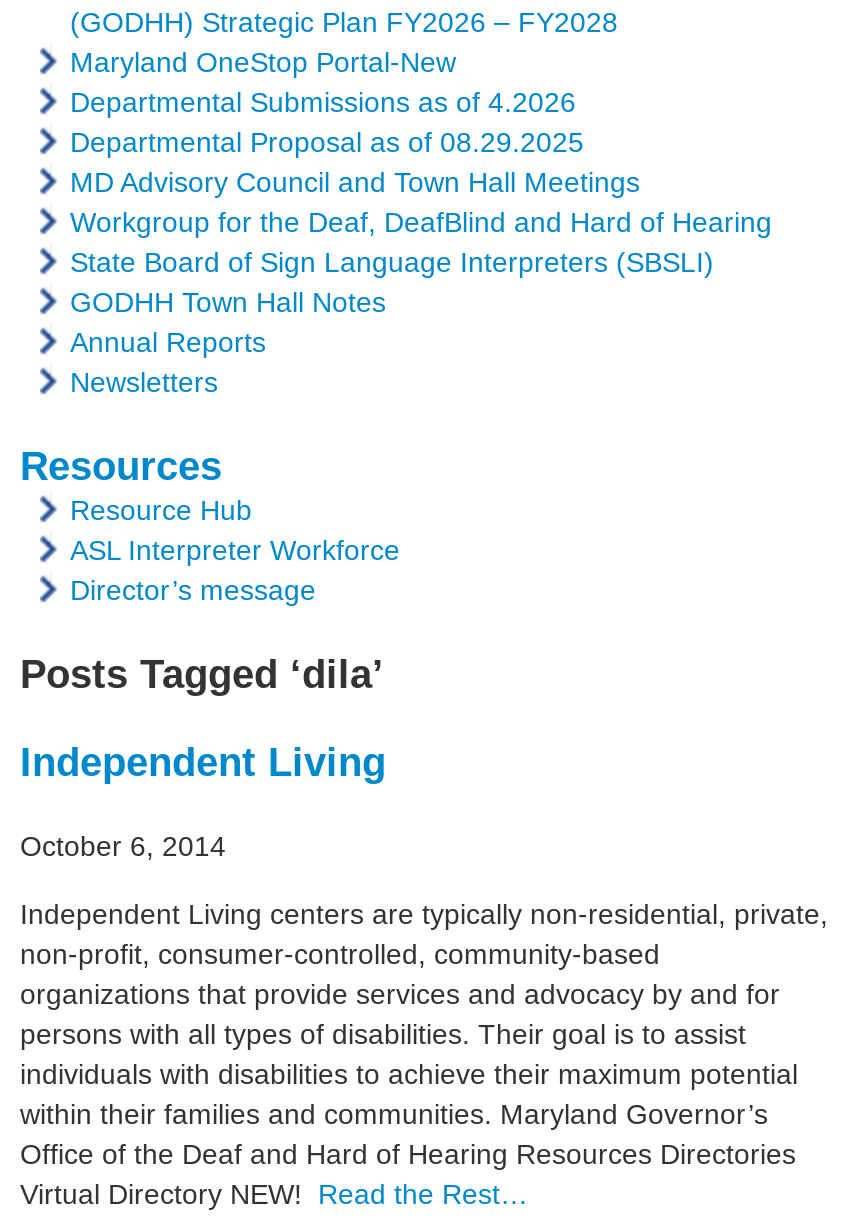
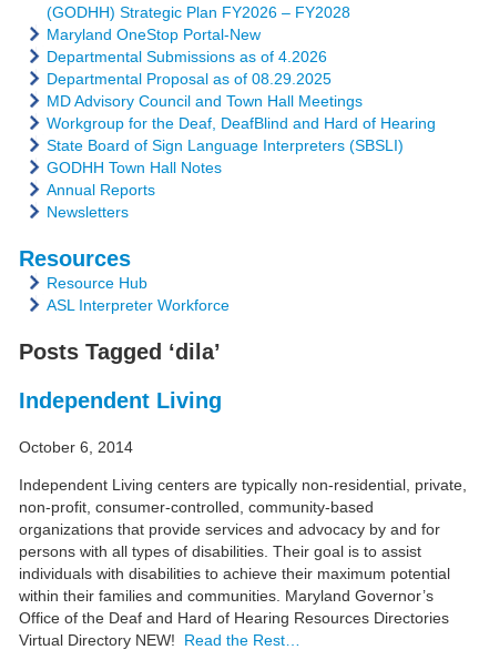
- Director’s message
